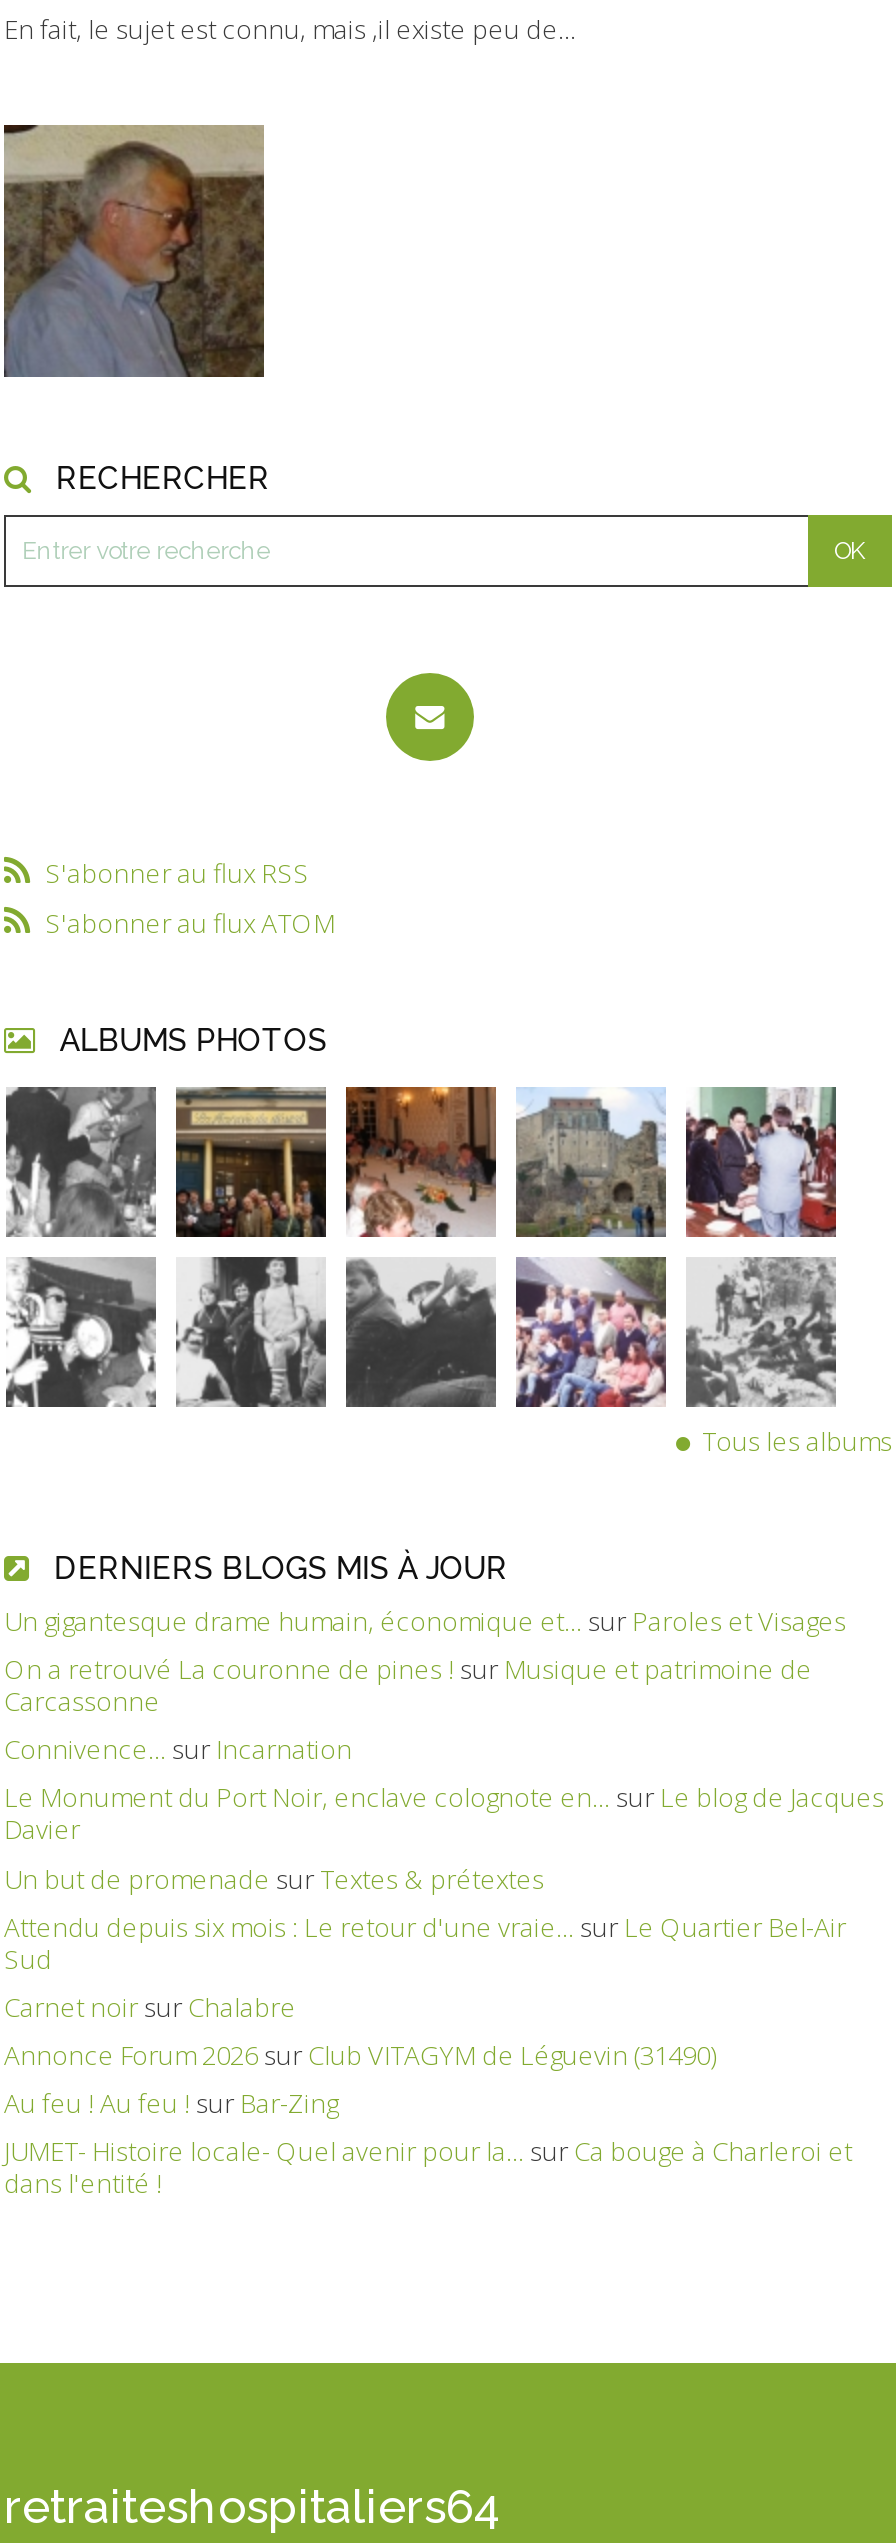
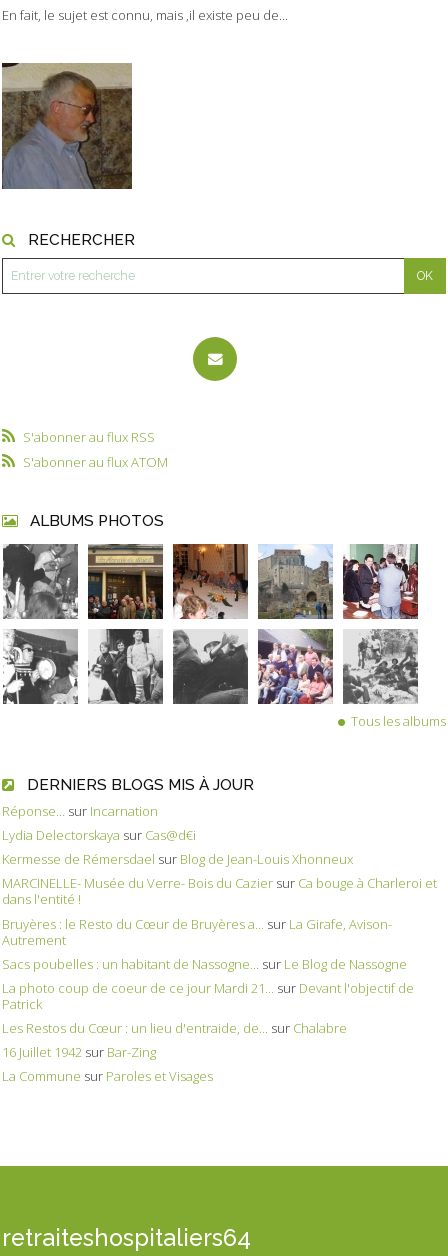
- Un gigantesque drame humain, économique et... sur Paroles et Visages
- On a retrouvé La couronne de pines ! sur Musique et patrimoine de
- Carcassonne
- Connivence... sur Incarnation
- Le Monument du Port Noir, enclave colognote en... sur Le blog de Jacques
- Davier
- Un but de promenade sur Textes & prétextes
- Attendu depuis six mois : Le retour d'une vraie... sur Le Quartier Bel-Air
- Sud
- Carnet noir sur Chalabre
- Annonce Forum 2026 sur Club VITAGYM de Léguevin (31490)
- Au feu ! Au feu ! sur Bar-Zing
- JUMET- Histoire locale- Quel avenir pour la... sur Ca bouge à Charleroi et
+ Réponse... sur Incarnation
+ Lydia Delectorskaya sur Cas@d€i
+ Kermesse de Rémersdael sur Blog de Jean-Louis Xhonneux
+ MARCINELLE- Musée du Verre- Bois du Cazier sur Ca bouge à Charleroi et

moved up: dans l'entité !

+ Bruyères : le Resto du Cœur de Bruyères a... sur La Girafe, Avison-
+ Autrement
+ Sacs poubelles : un habitant de Nassogne... sur Le Blog de Nassogne
+ La photo coup de coeur de ce jour Mardi 21... sur Devant l'objectif de
+ Patrick
+ Les Restos du Cœur : un lieu d'entraide, de... sur Chalabre
+ 16 Juillet 1942 sur Bar-Zing
+ La Commune sur Paroles et Visages
